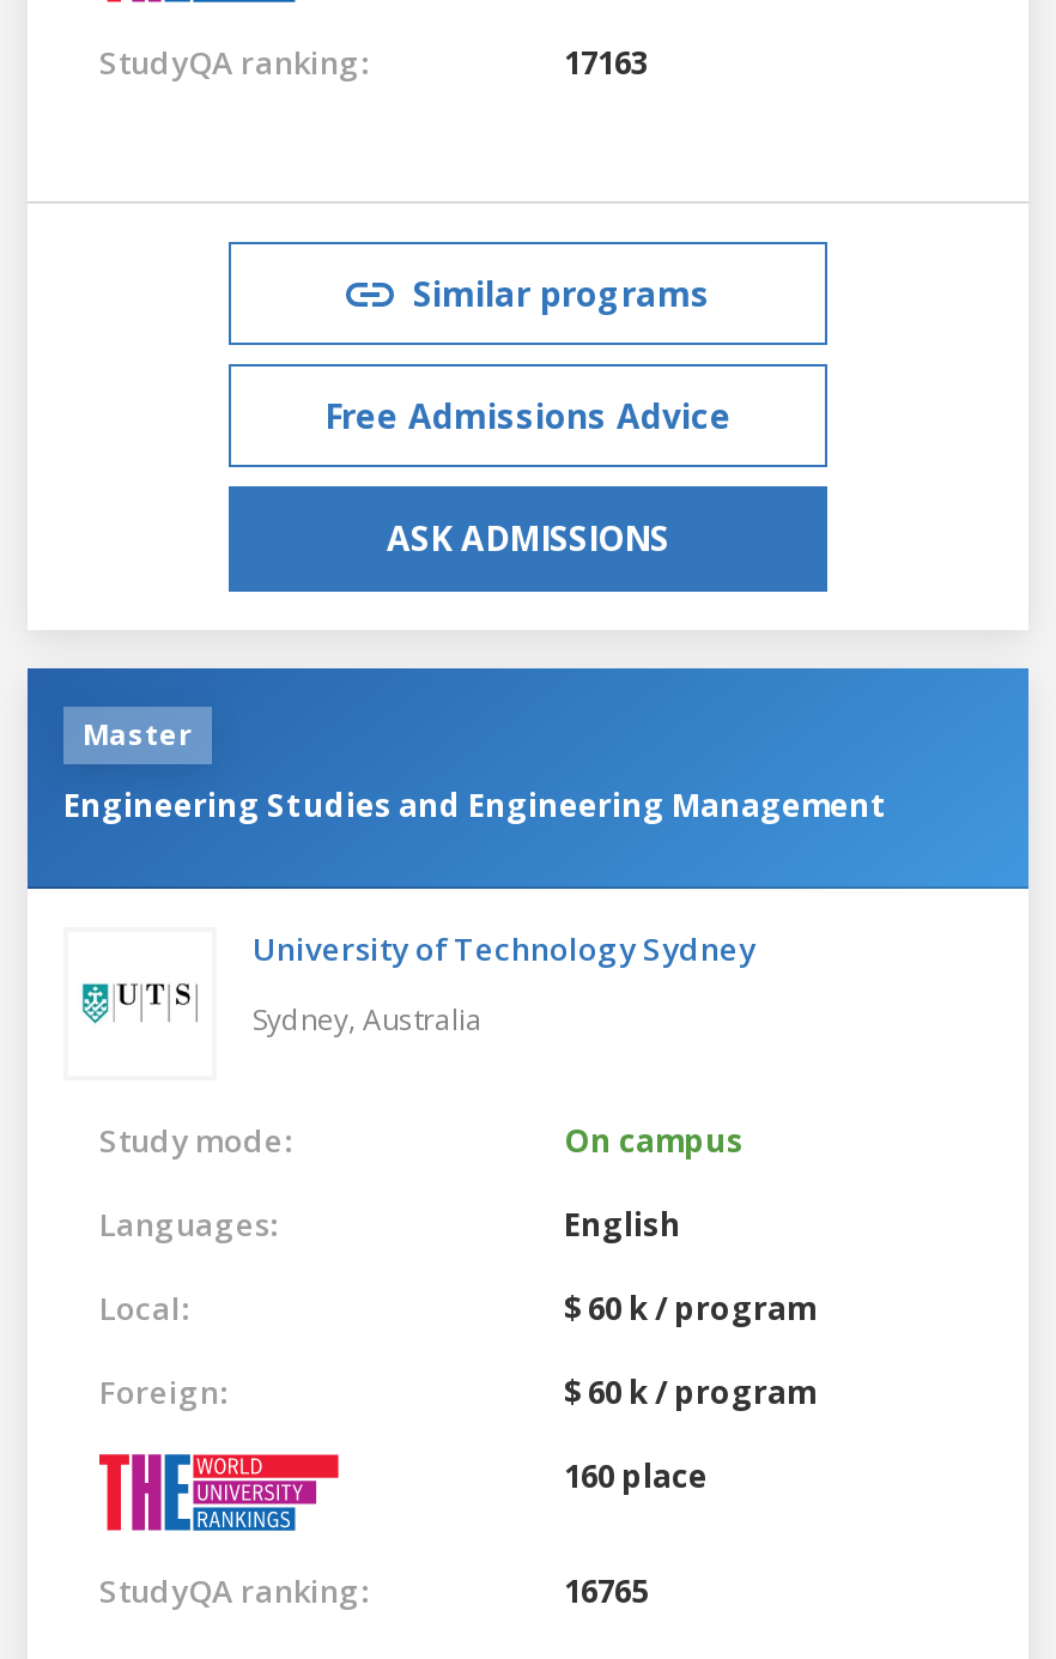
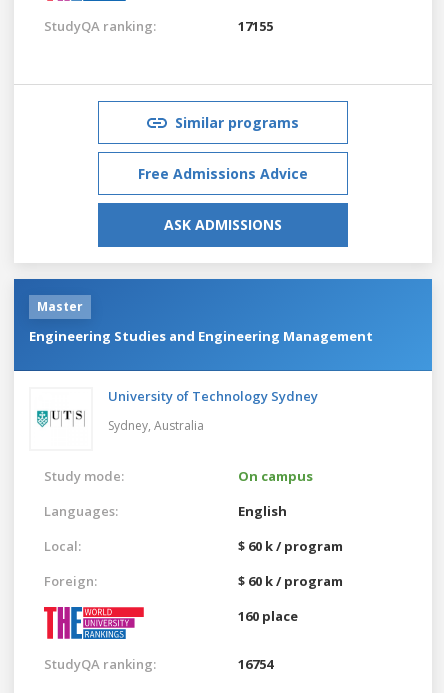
- 17163
+ 17155

- 16765
+ 16754
